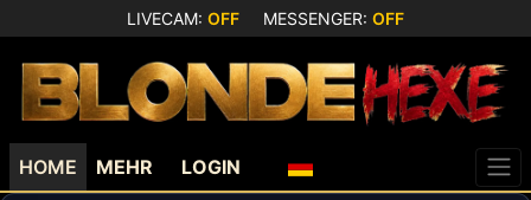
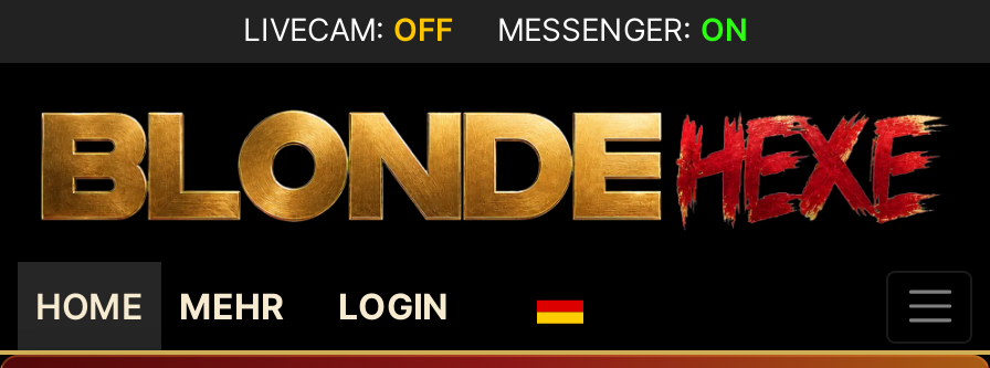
- MESSENGER: OFF
+ MESSENGER: ON
